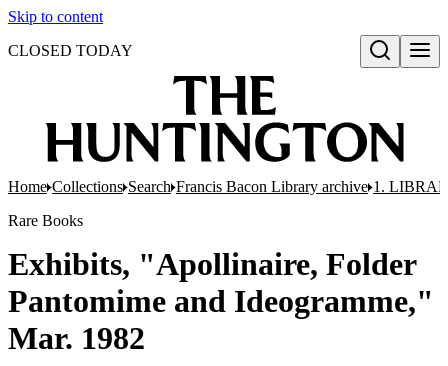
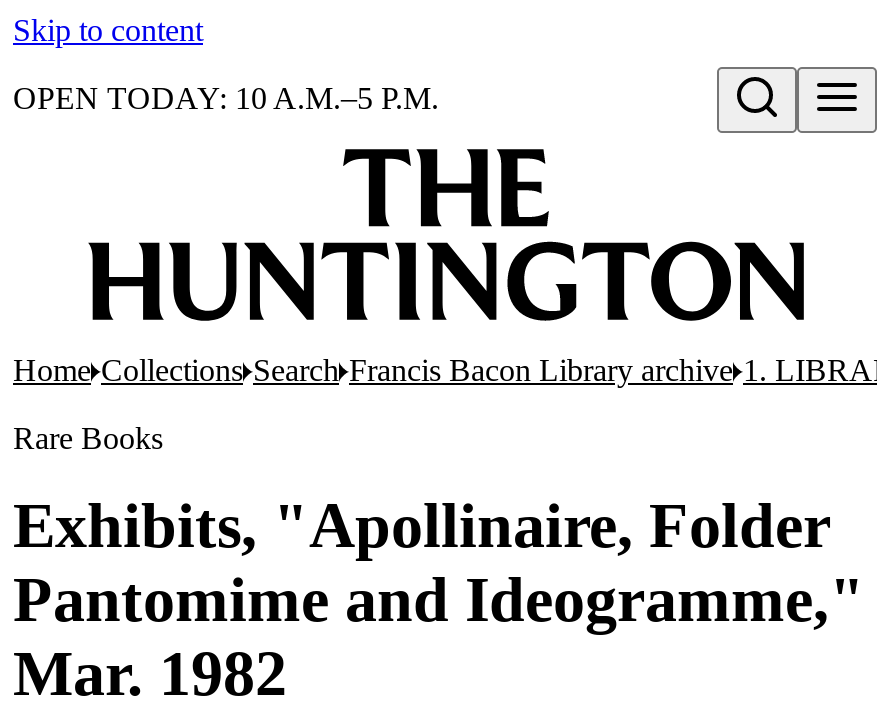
- CLOSED TODAY
+ OPEN TODAY: 10 A.M.–5 P.M.
